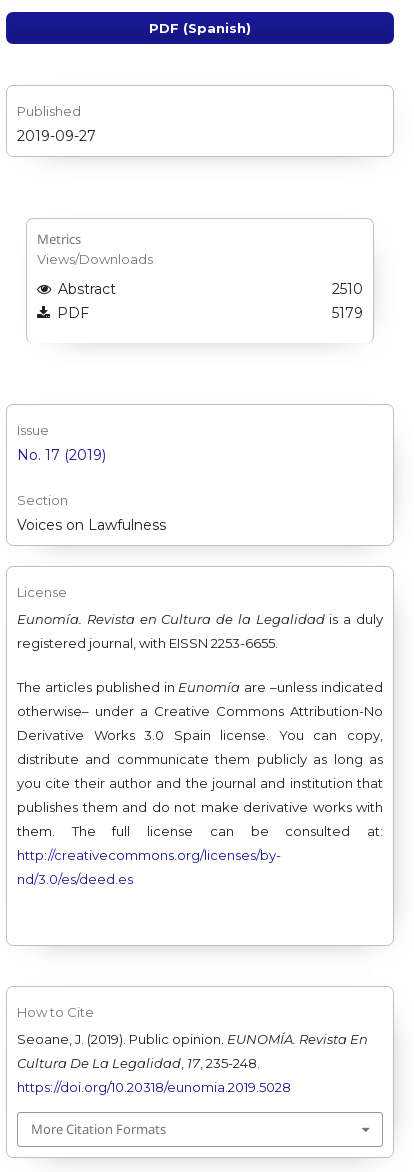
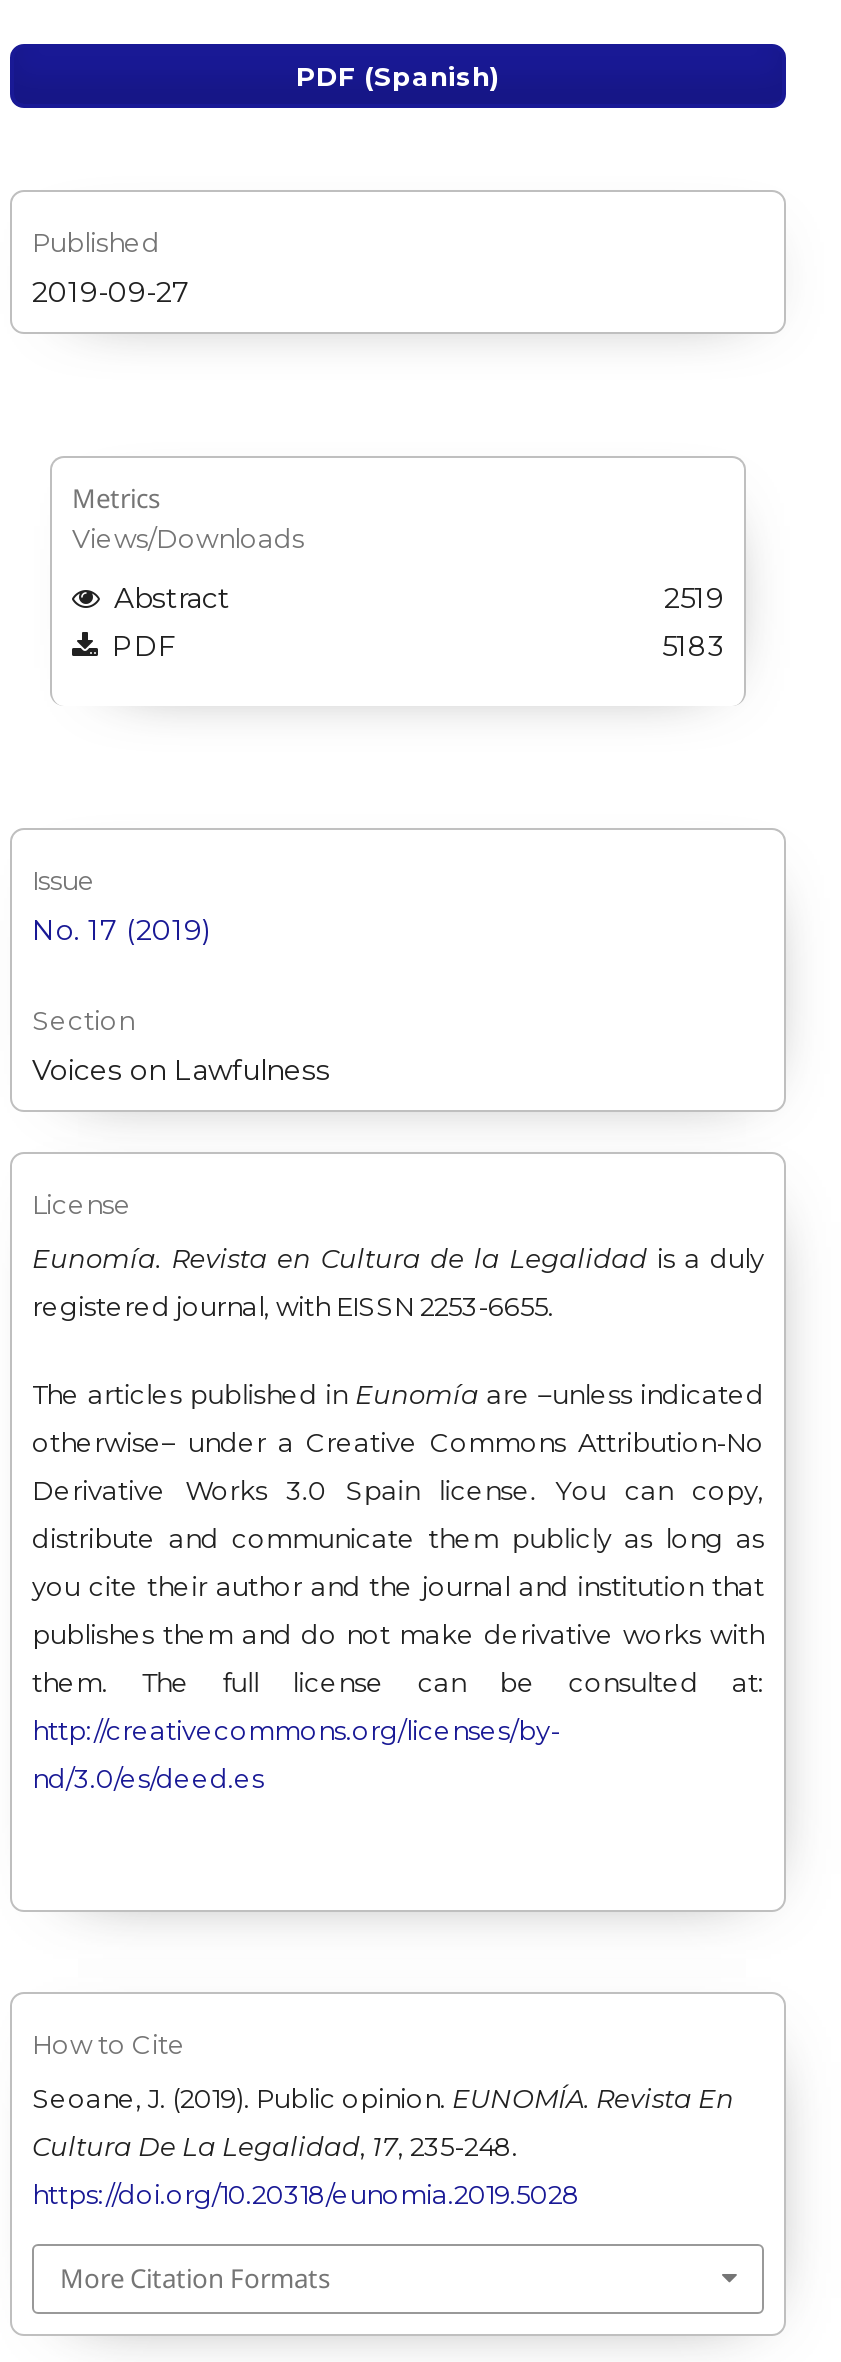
- 2510
+ 2519

- 5179
+ 5183
